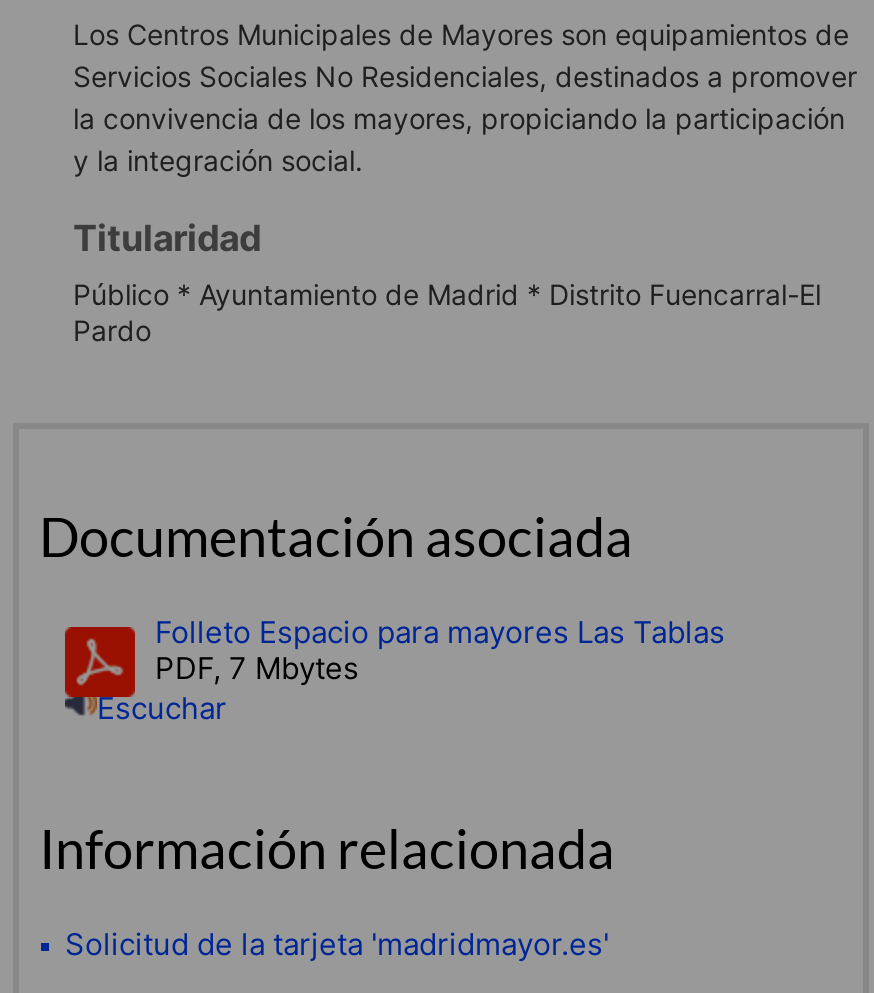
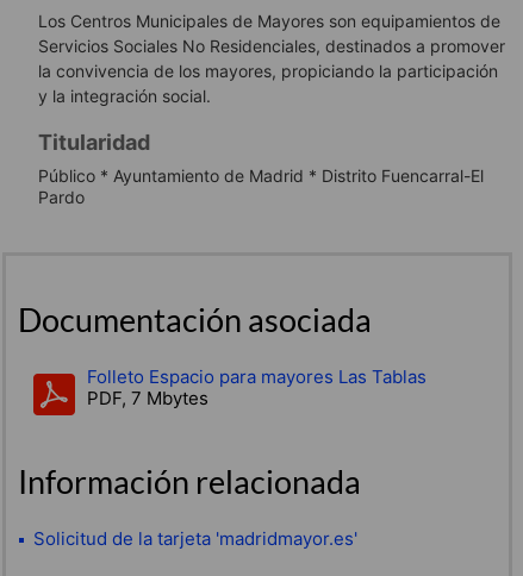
- Escuchar
